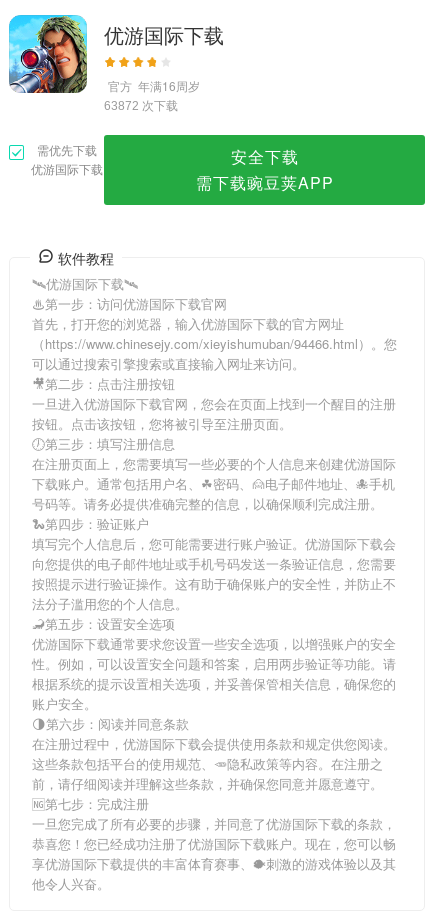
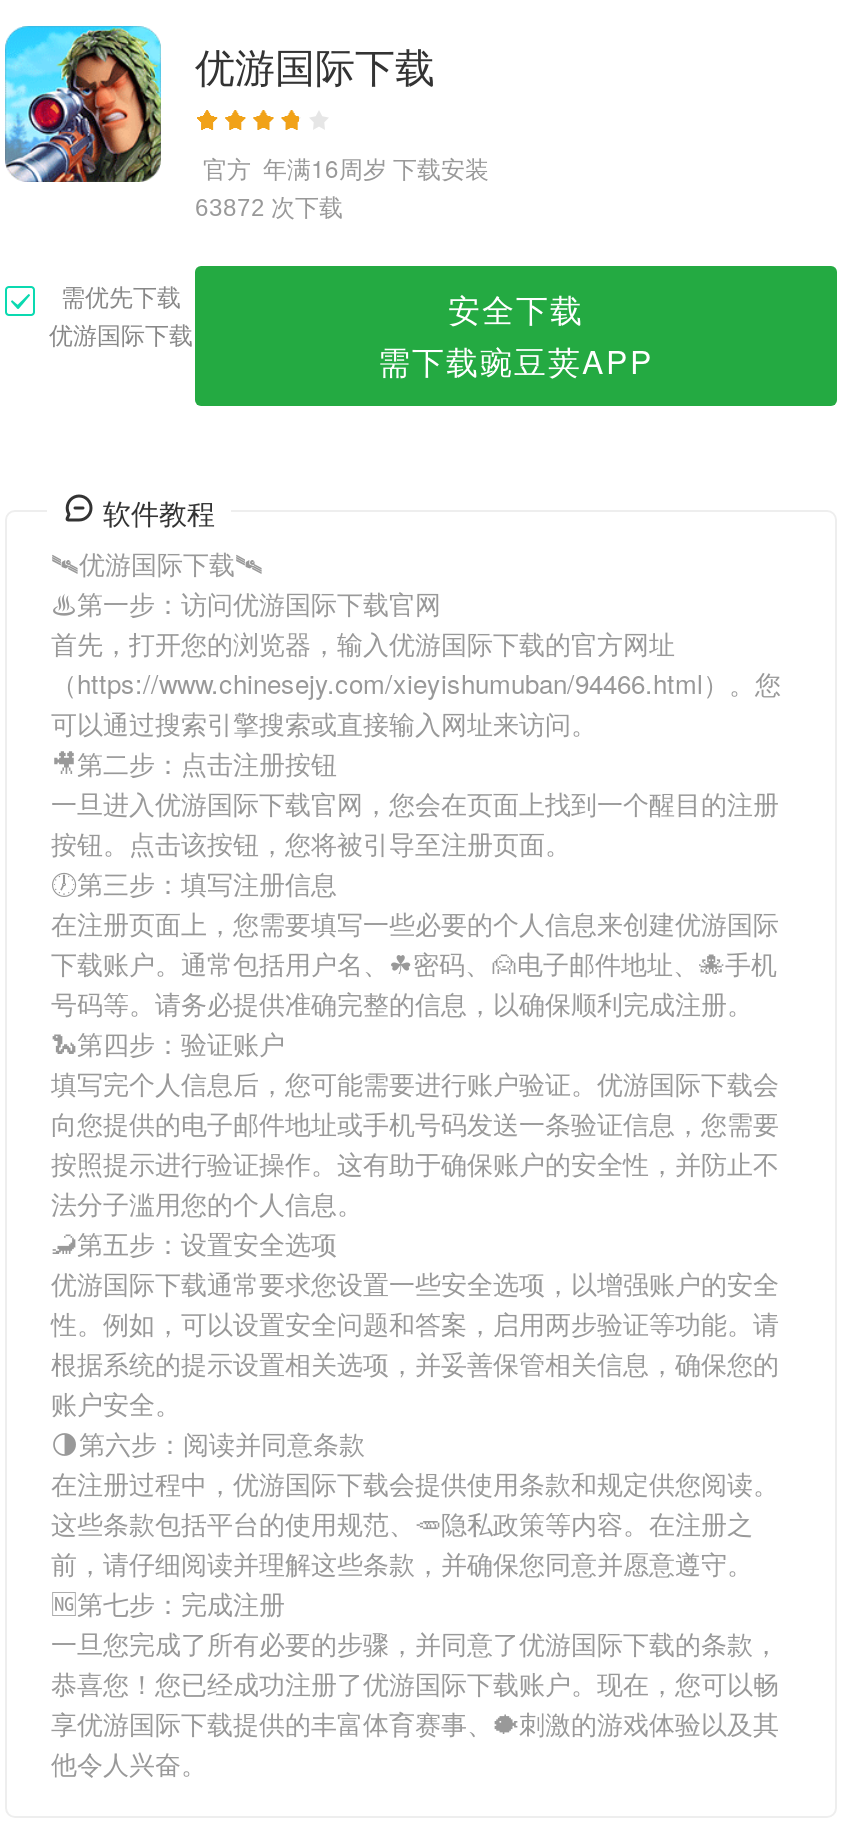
- 官方年满16周岁
+ 官方年满16周岁 下载安装
